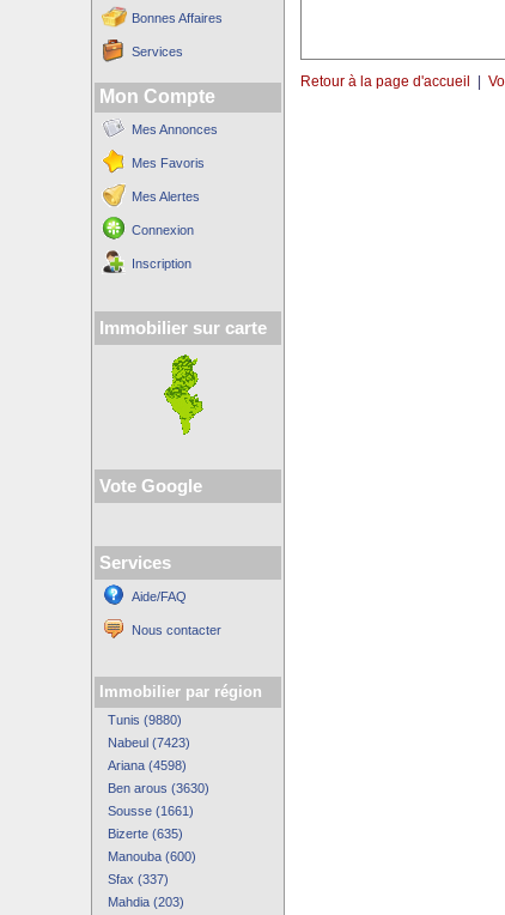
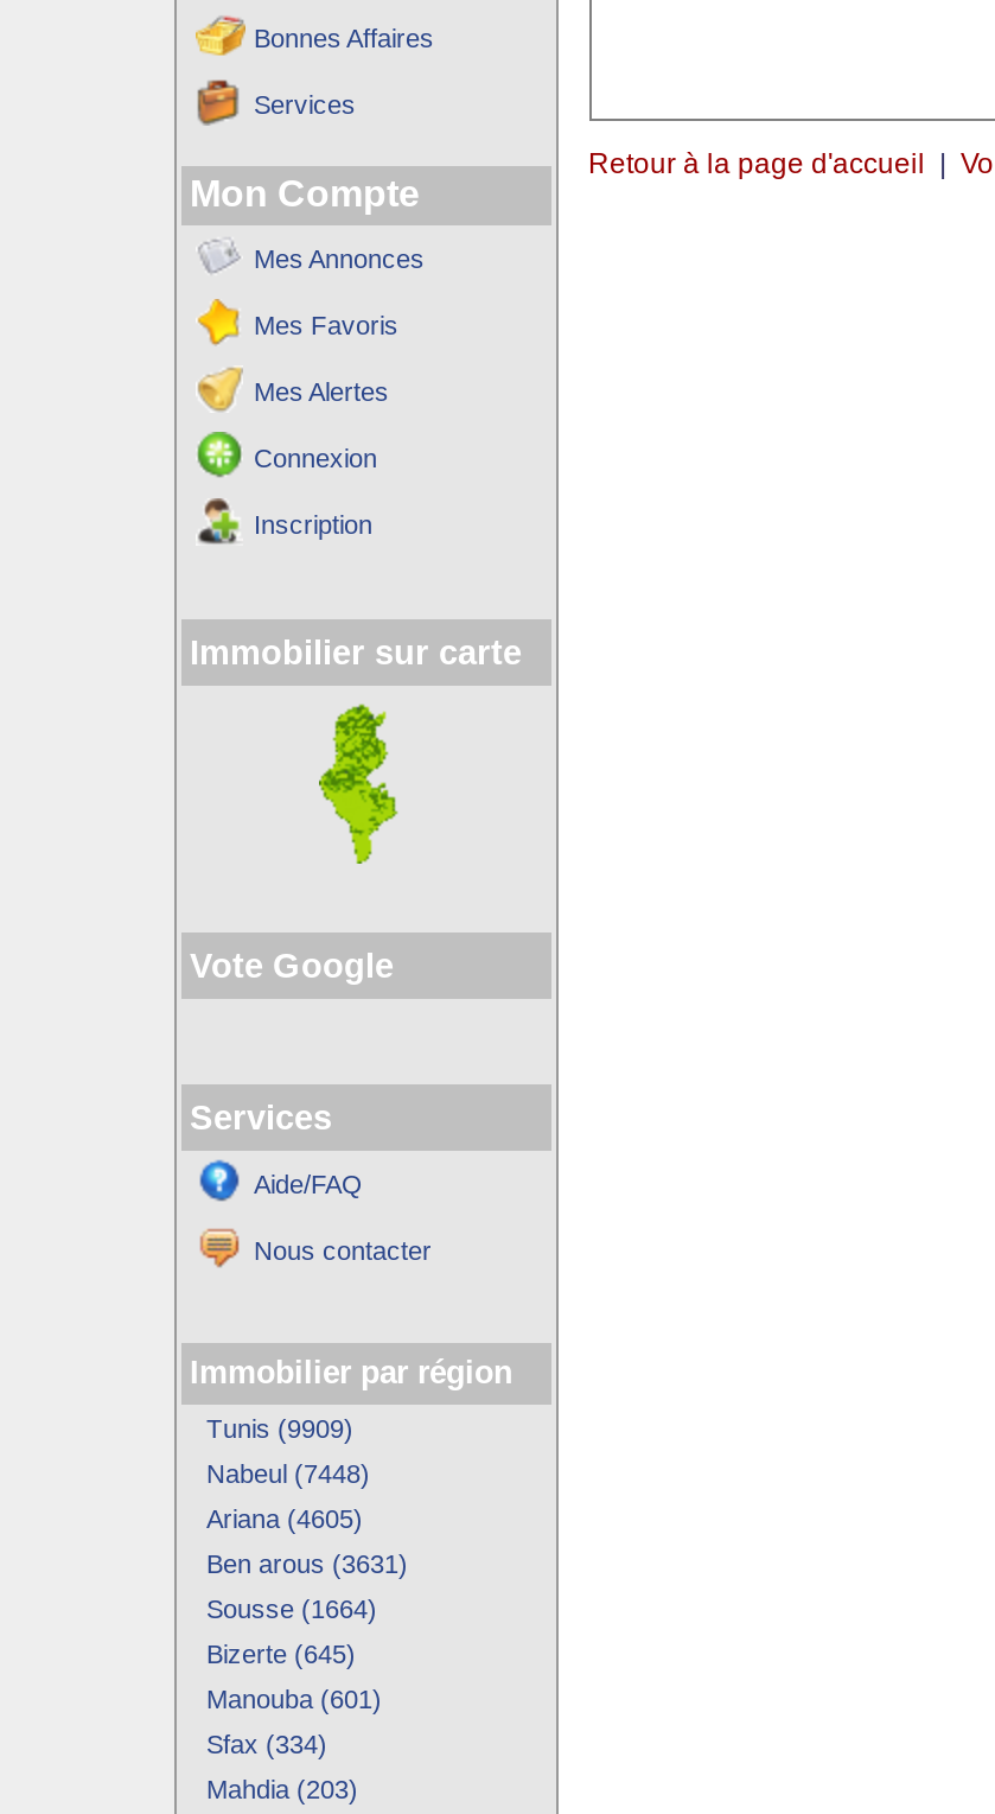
- Tunis (9880)
+ Tunis (9909)

- Nabeul (7423)
+ Nabeul (7448)

- Ariana (4598)
+ Ariana (4605)

- Ben arous (3630)
+ Ben arous (3631)

- Sousse (1661)
+ Sousse (1664)

- Bizerte (635)
+ Bizerte (645)

- Manouba (600)
+ Manouba (601)

- Sfax (337)
+ Sfax (334)
